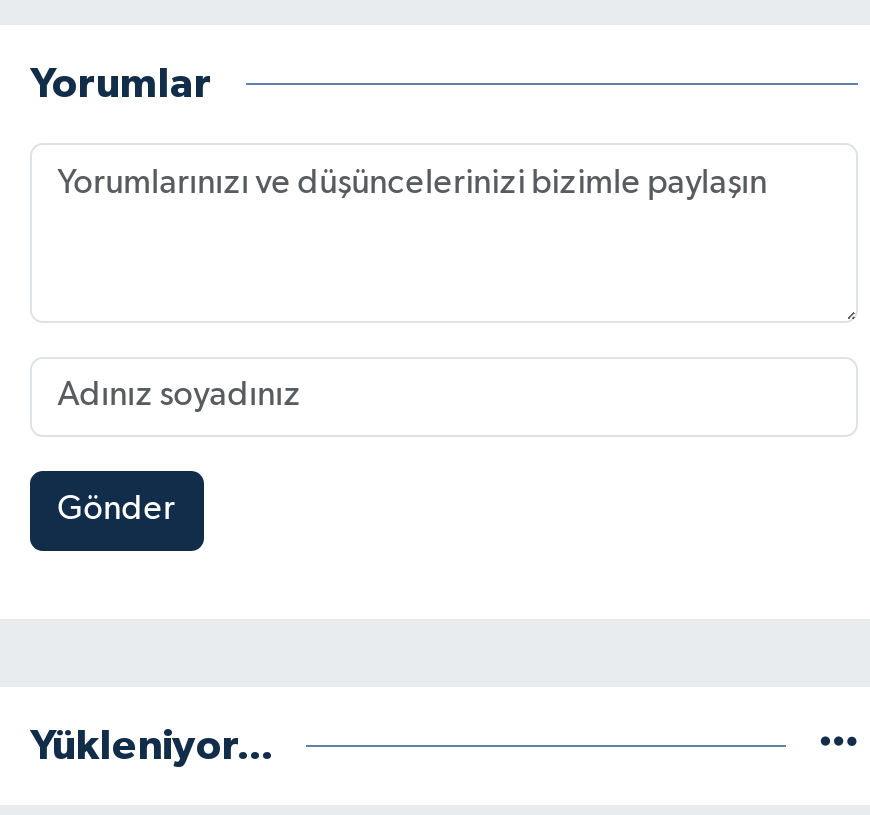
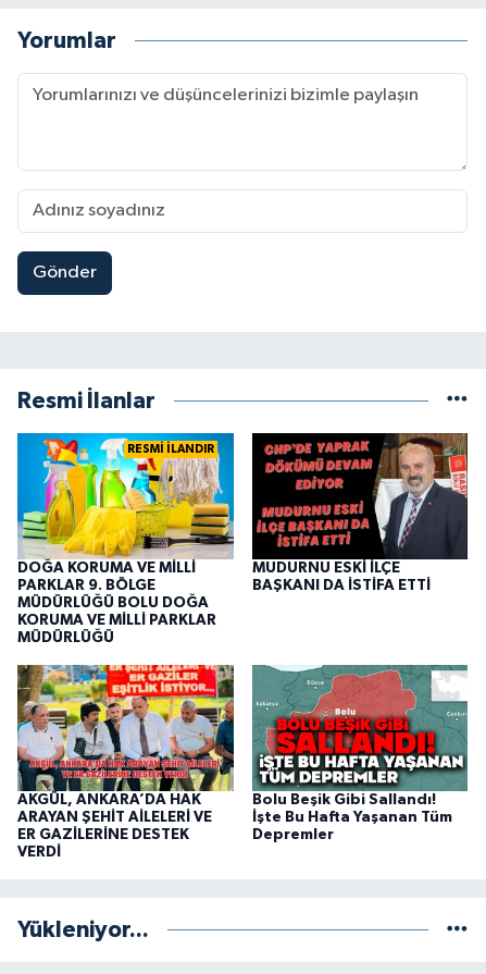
+ [image]
+ Resmi İlanlar
+ RESMİ İLANDIR

+ [image]
+ AKGÜL, ANKARA’DA HAK
+ ARAYAN ŞEHİT AİLELERİ VE
+ ER GAZİLERİNE DESTEK
+ VERDİ

+ DOĞA KORUMA VE MİLLİ
+ PARKLAR 9. BÖLGE
+ MÜDÜRLÜĞÜ BOLU DOĞA
+ KORUMA VE MİLLİ PARKLAR
+ MÜDÜRLÜĞÜ

+ [image]
+ MUDURNU ESKİ İLÇE
+ BAŞKANI DA İSTİFA ETTİ

+ [image]
+ Bolu Beşik Gibi Sallandı!
+ İşte Bu Hafta Yaşanan Tüm
+ Depremler
